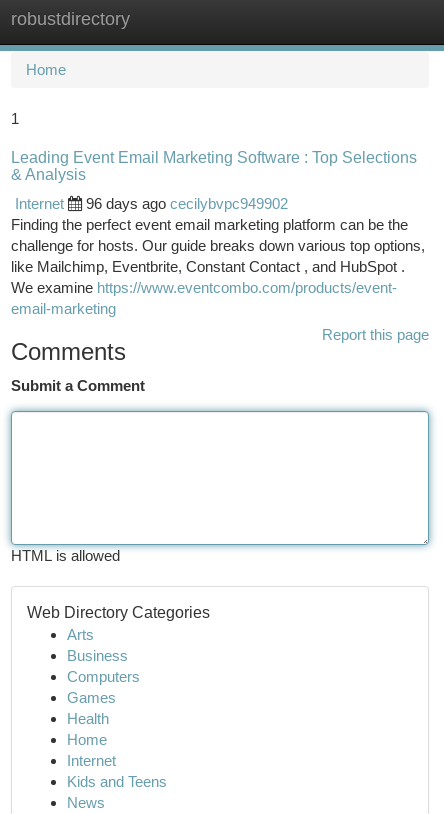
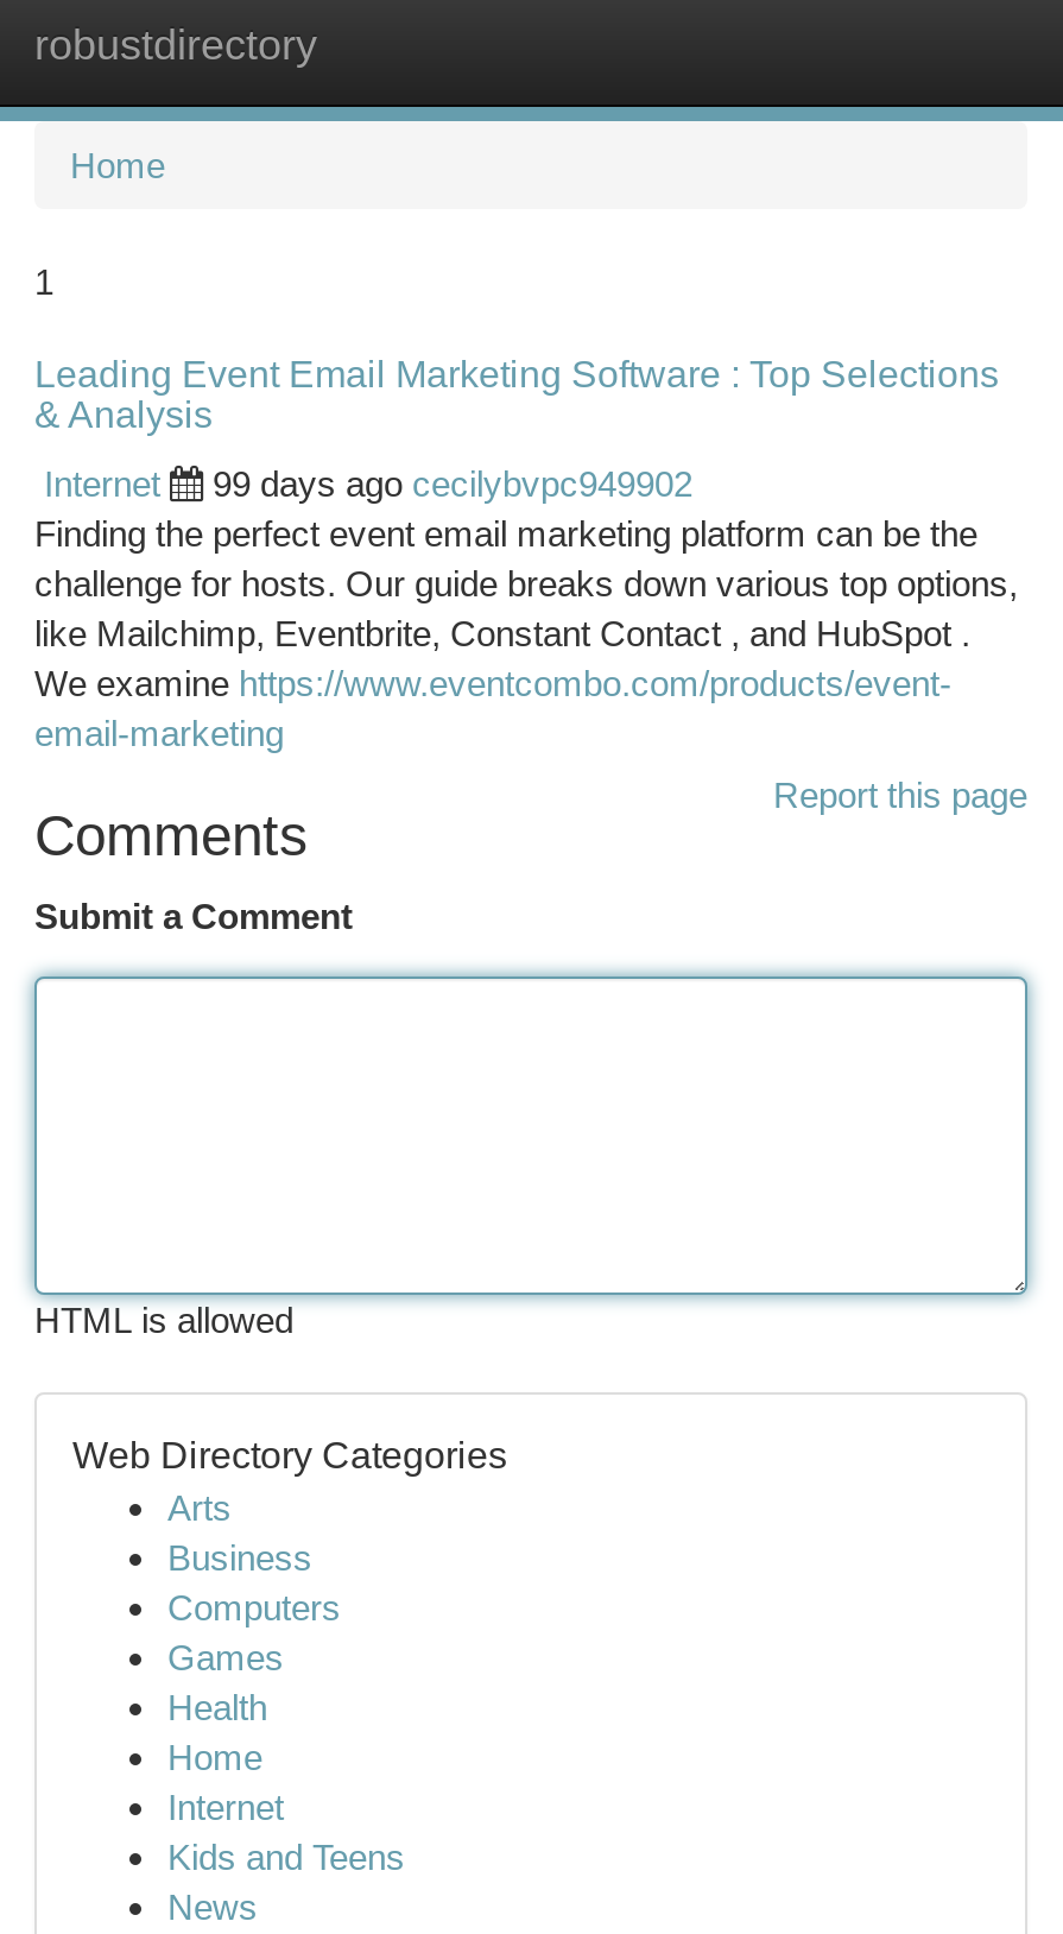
- 96 days ago cecilybvpc949902
+ 99 days ago cecilybvpc949902
